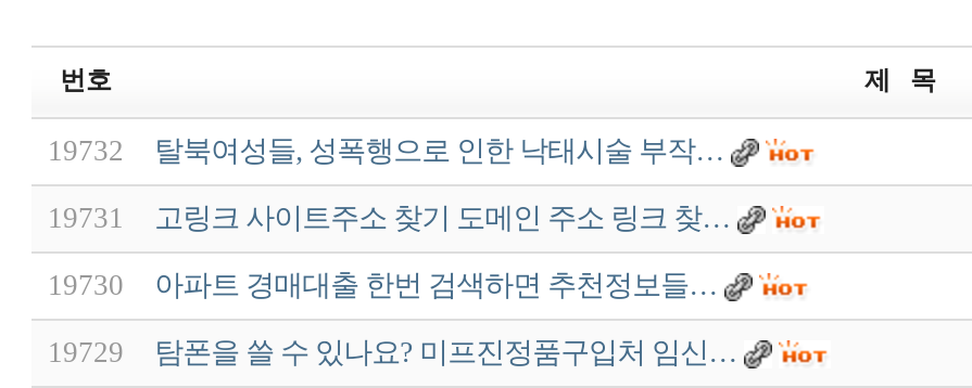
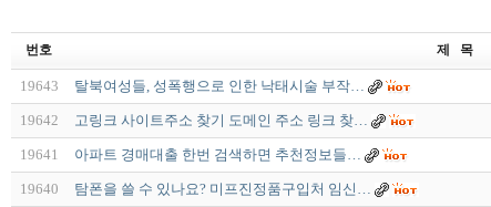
- 19732 탈북여성들, 성폭행으로 인한 낙태시술 부작…
+ 19643 탈북여성들, 성폭행으로 인한 낙태시술 부작…

- 19731 고링크 사이트주소 찾기 도메인 주소 링크 찾…
+ 19642 고링크 사이트주소 찾기 도메인 주소 링크 찾…

- 19730 아파트 경매대출 한번 검색하면 추천정보들…
+ 19641 아파트 경매대출 한번 검색하면 추천정보들…

- 19729 탐폰을 쓸 수 있나요? 미프진정품구입처 임신…
+ 19640 탐폰을 쓸 수 있나요? 미프진정품구입처 임신…
